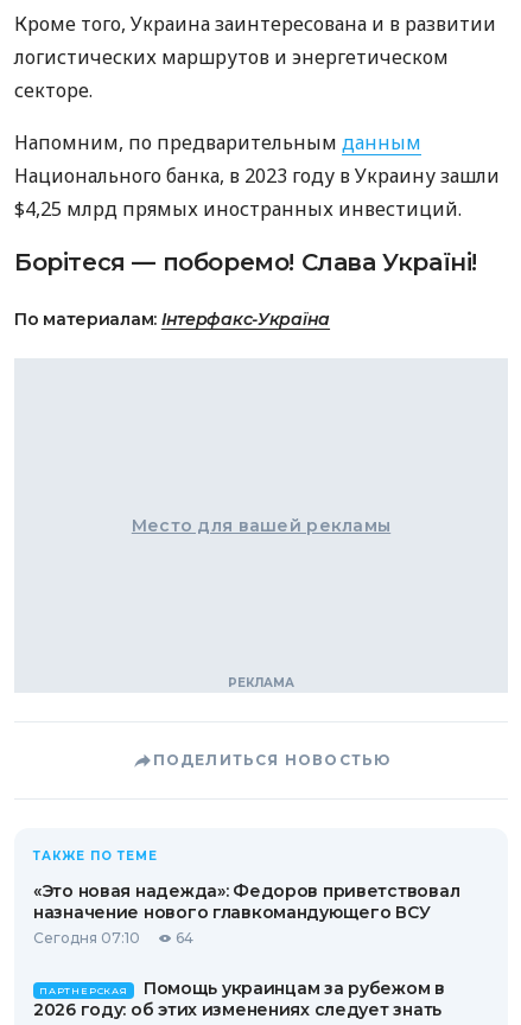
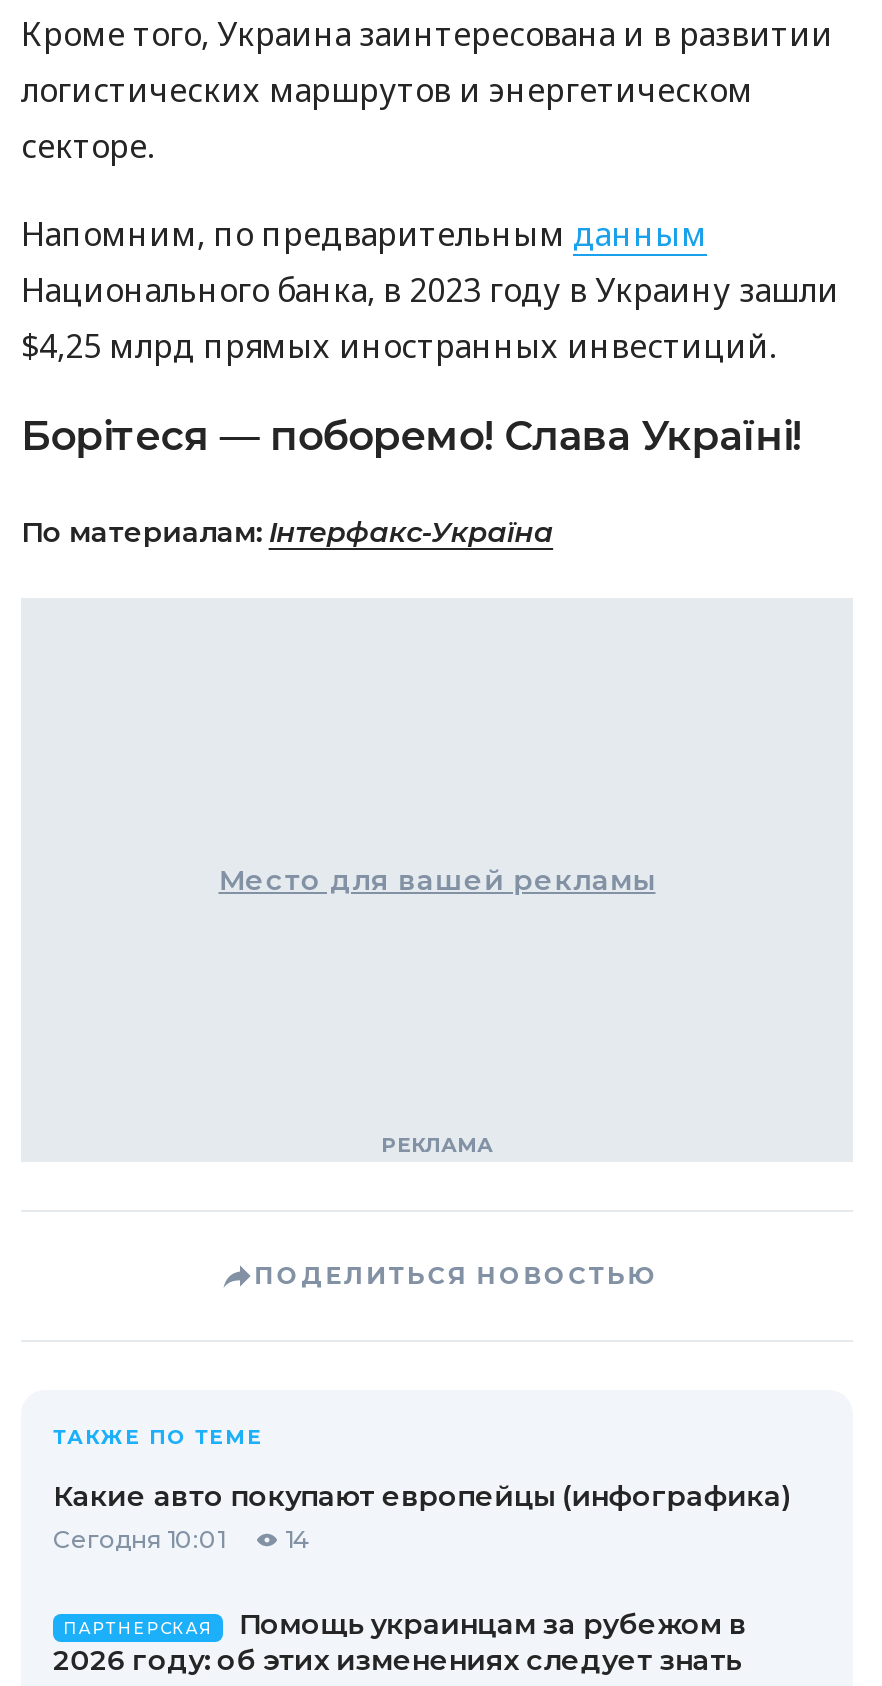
- «Это новая надежда»: Федоров приветствовал
- назначение нового главкомандующего ВСУ
- Сегодня 07:10
- 64
+ Какие авто покупают европейцы (инфографика)
+ Сегодня 10:01
+ 14
